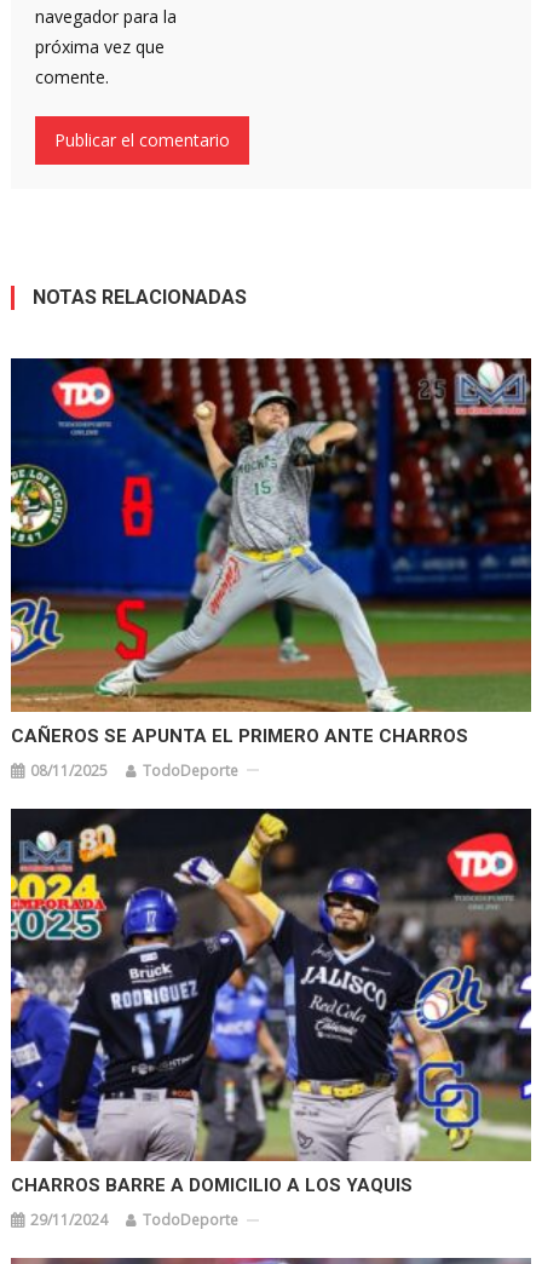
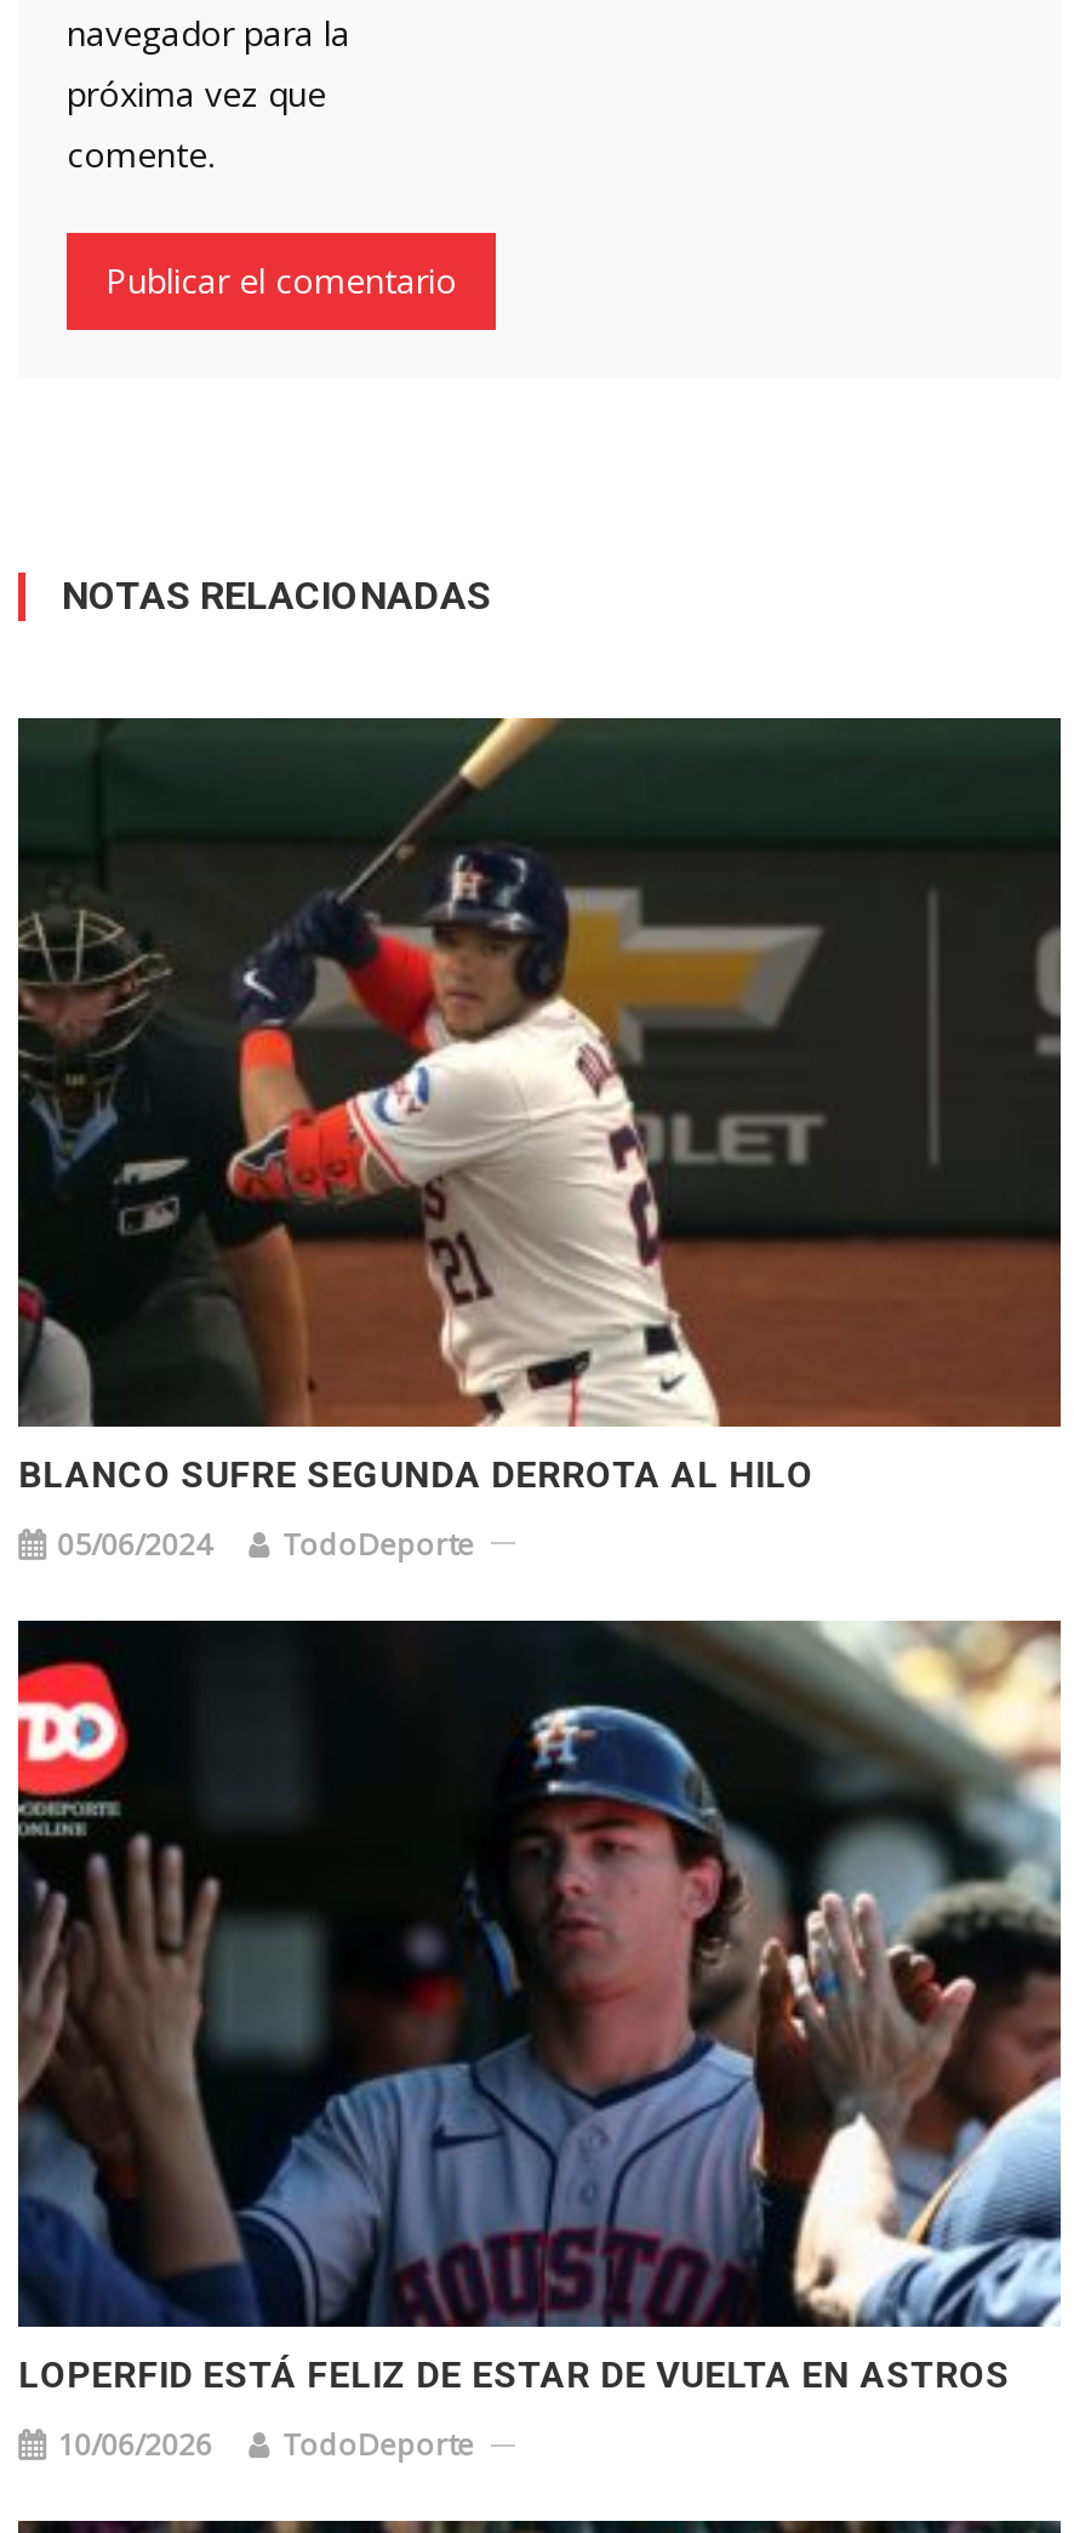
- [image]
- CAÑEROS SE APUNTA EL PRIMERO ANTE CHARROS
+ [image]
+ BLANCO SUFRE SEGUNDA DERROTA AL HILO

- 08/11/2025 TodoDeporte
+ 05/06/2024 TodoDeporte

- [image]
- CHARROS BARRE A DOMICILIO A LOS YAQUIS
+ [image]
+ LOPERFID ESTÁ FELIZ DE ESTAR DE VUELTA EN ASTROS

- 29/11/2024 TodoDeporte
+ 10/06/2026 TodoDeporte
